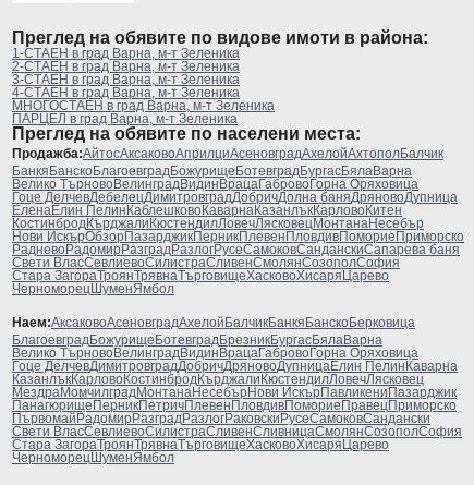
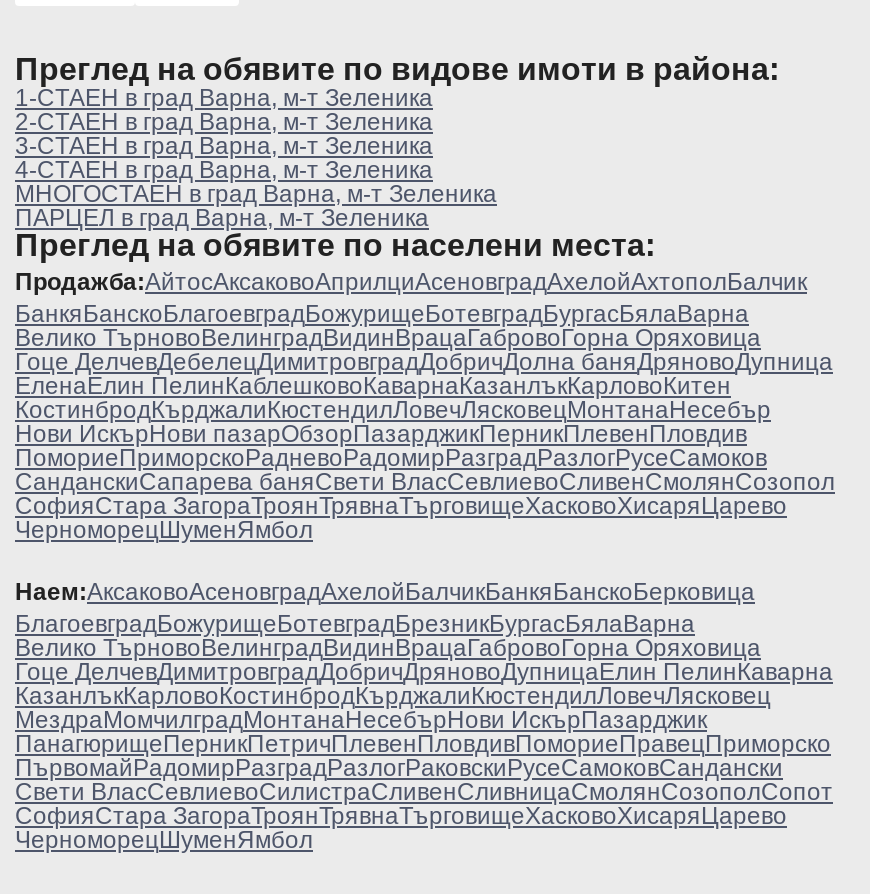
- Нови ИскърОбзорПазарджикПерникПлевенПловдивПомориеПриморско
- РадневоРадомирРазградРазлогРусеСамоковСанданскиСапарева баня
- Свети ВласСевлиевоСилистраСливенСмолянСозополСофия
- Стара ЗагораТроянТрявнаТърговищеХасковоХисаряЦарево
+ Нови ИскърНови пазарОбзорПазарджикПерникПлевенПловдив
+ ПомориеПриморскоРадневоРадомирРазградРазлогРусеСамоков
+ СанданскиСапарева баняСвети ВласСевлиевоСливенСмолянСозопол
+ СофияСтара ЗагораТроянТрявнаТърговищеХасковоХисаряЦарево

- МездраМомчилградМонтанаНесебърНови ИскърПавликениПазарджик
+ МездраМомчилградМонтанаНесебърНови ИскърПазарджик

- Свети ВласСевлиевоСилистраСливенСливницаСмолянСозополСофия
- Стара ЗагораТроянТрявнаТърговищеХасковоХисаряЦарево
+ Свети ВласСевлиевоСилистраСливенСливницаСмолянСозополСопот
+ СофияСтара ЗагораТроянТрявнаТърговищеХасковоХисаряЦарево
